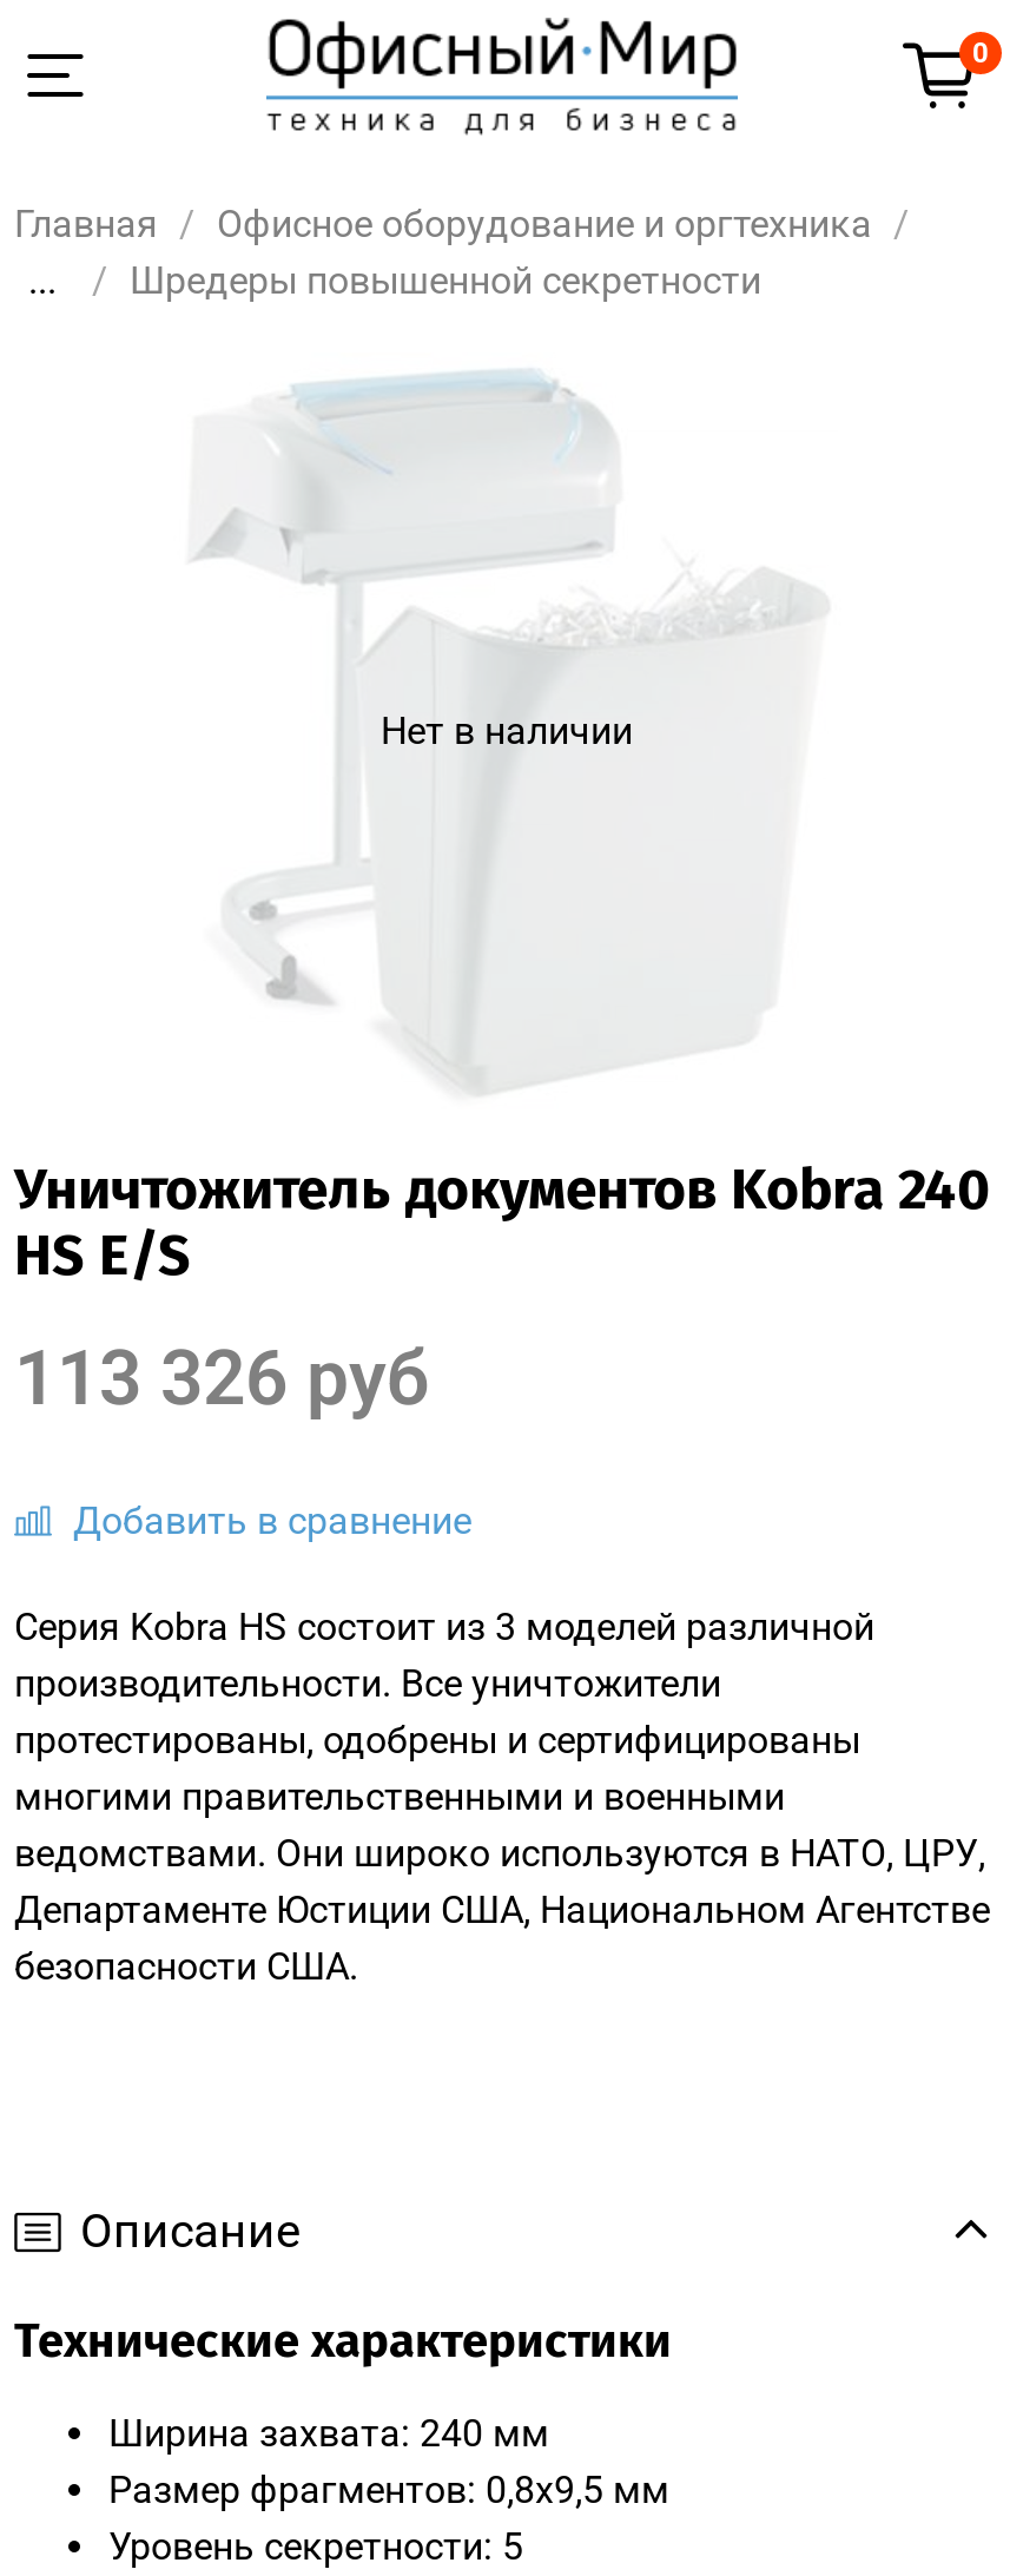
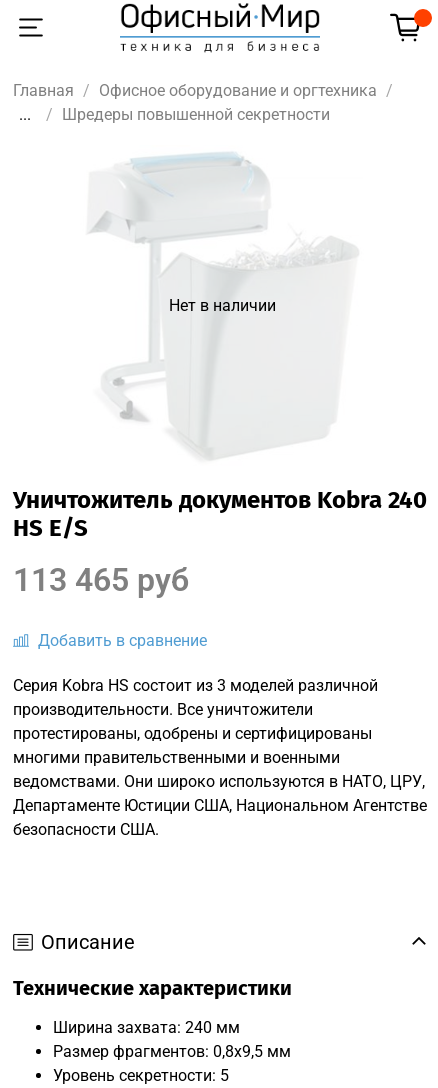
- 0

- 113 326 руб
+ 113 465 руб
